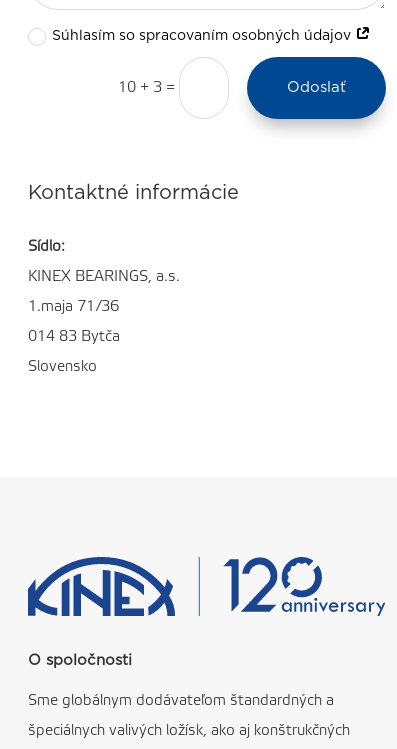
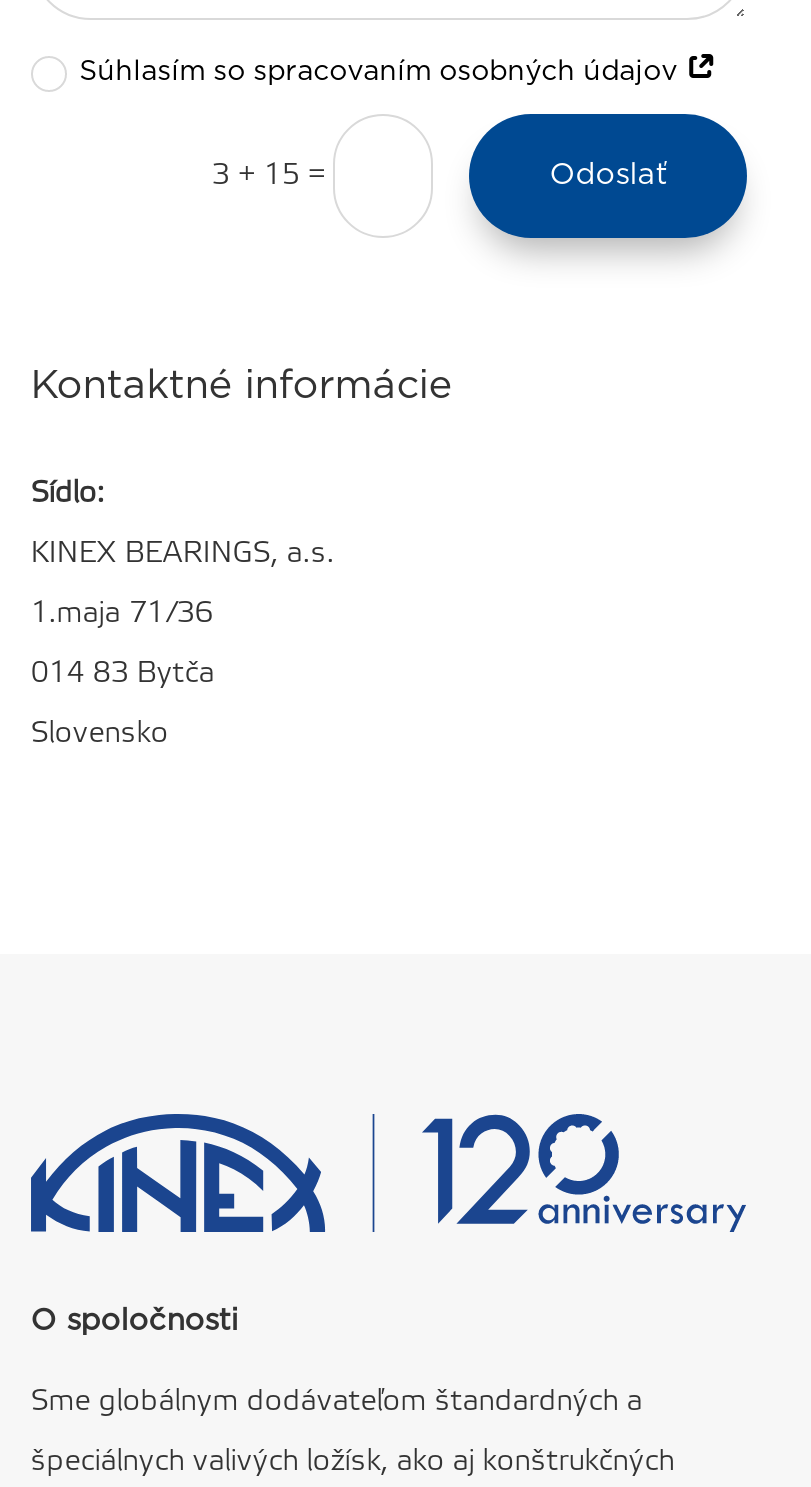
- 10 + 3 =
+ 3 + 15 =
